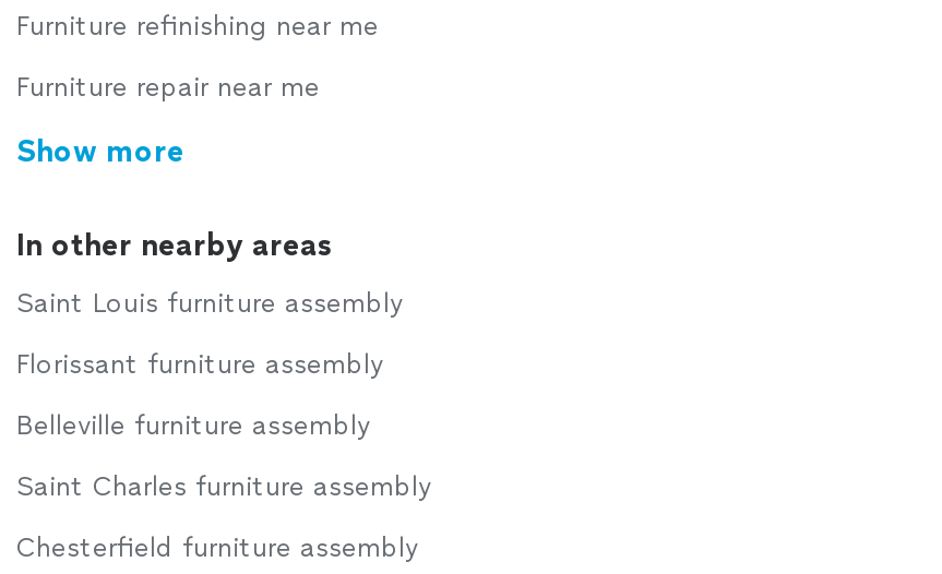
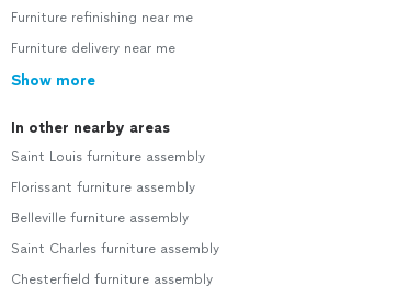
- Furniture repair near me
+ Furniture delivery near me
